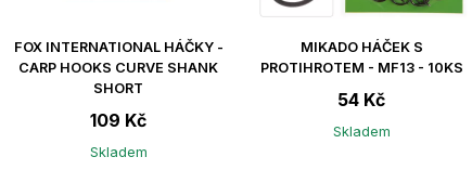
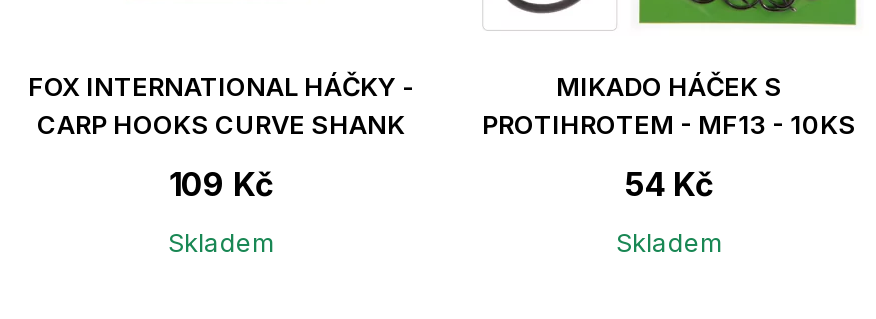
- SHORT
